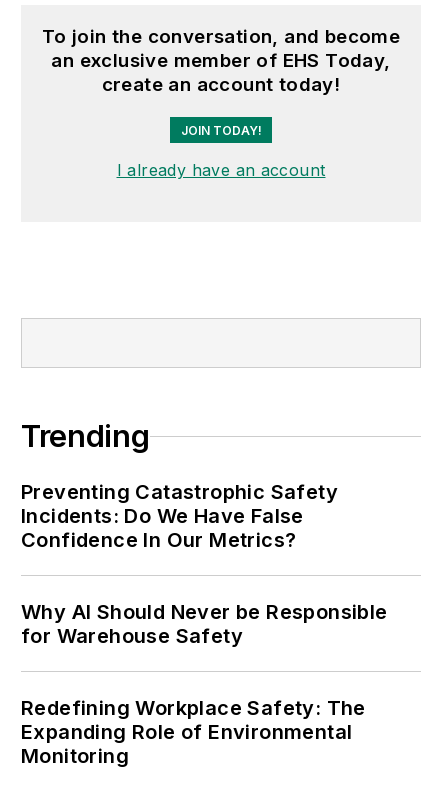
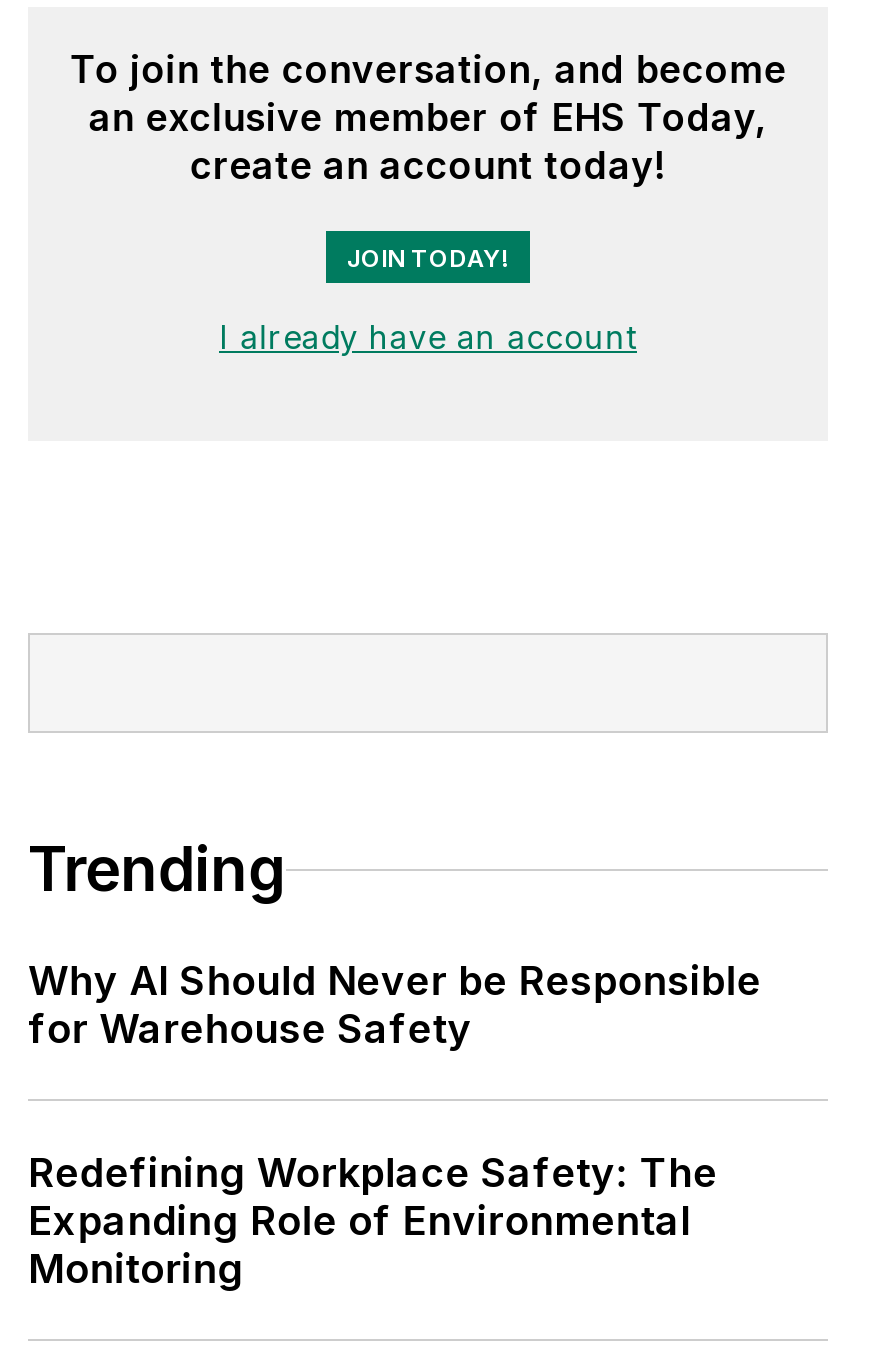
- Preventing Catastrophic Safety
- Incidents: Do We Have False
- Confidence In Our Metrics?
